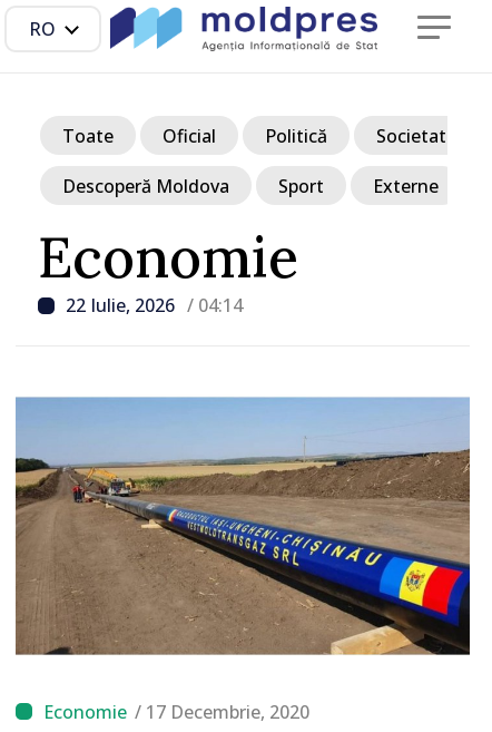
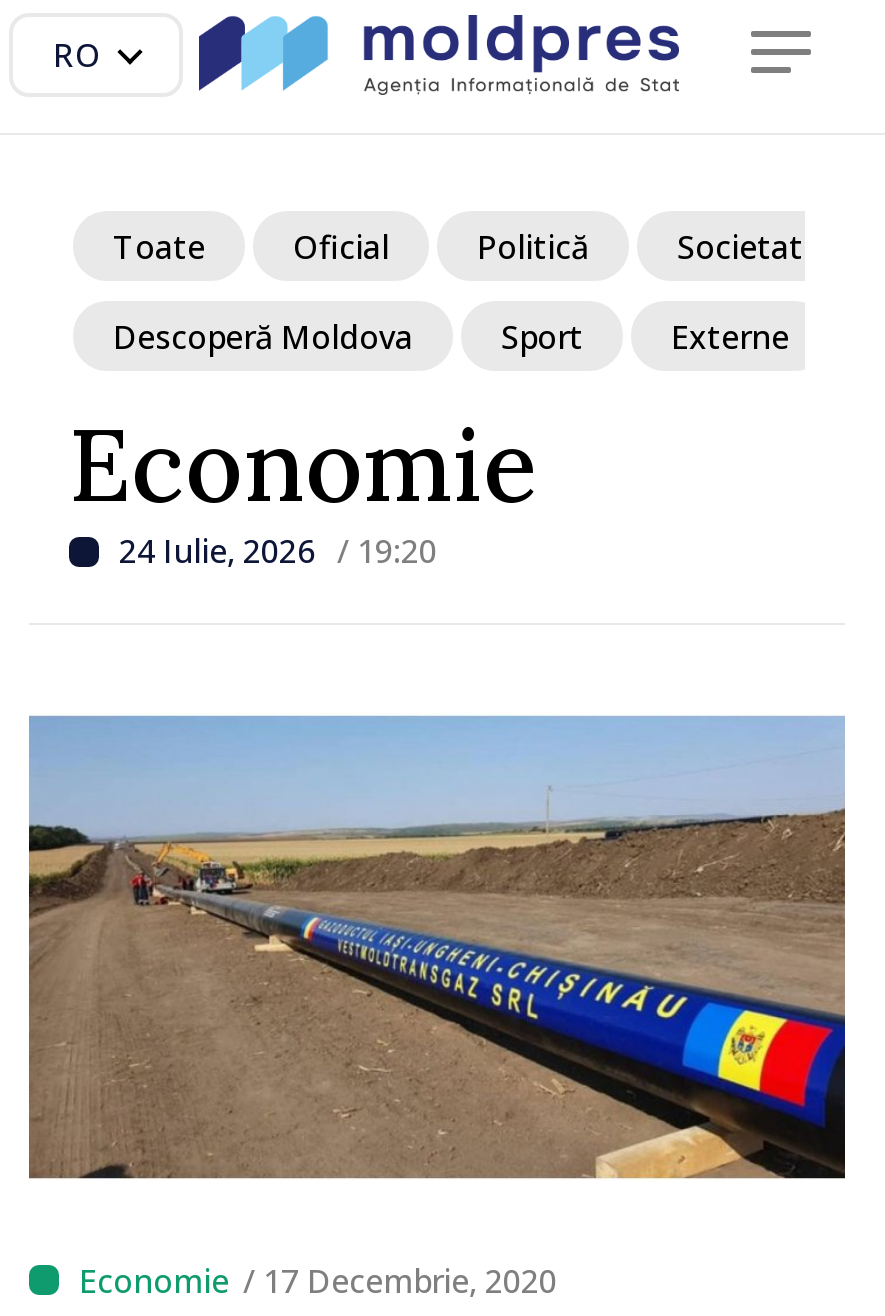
- 22 Iulie, 2026 / 04:14
+ 24 Iulie, 2026 / 19:20
